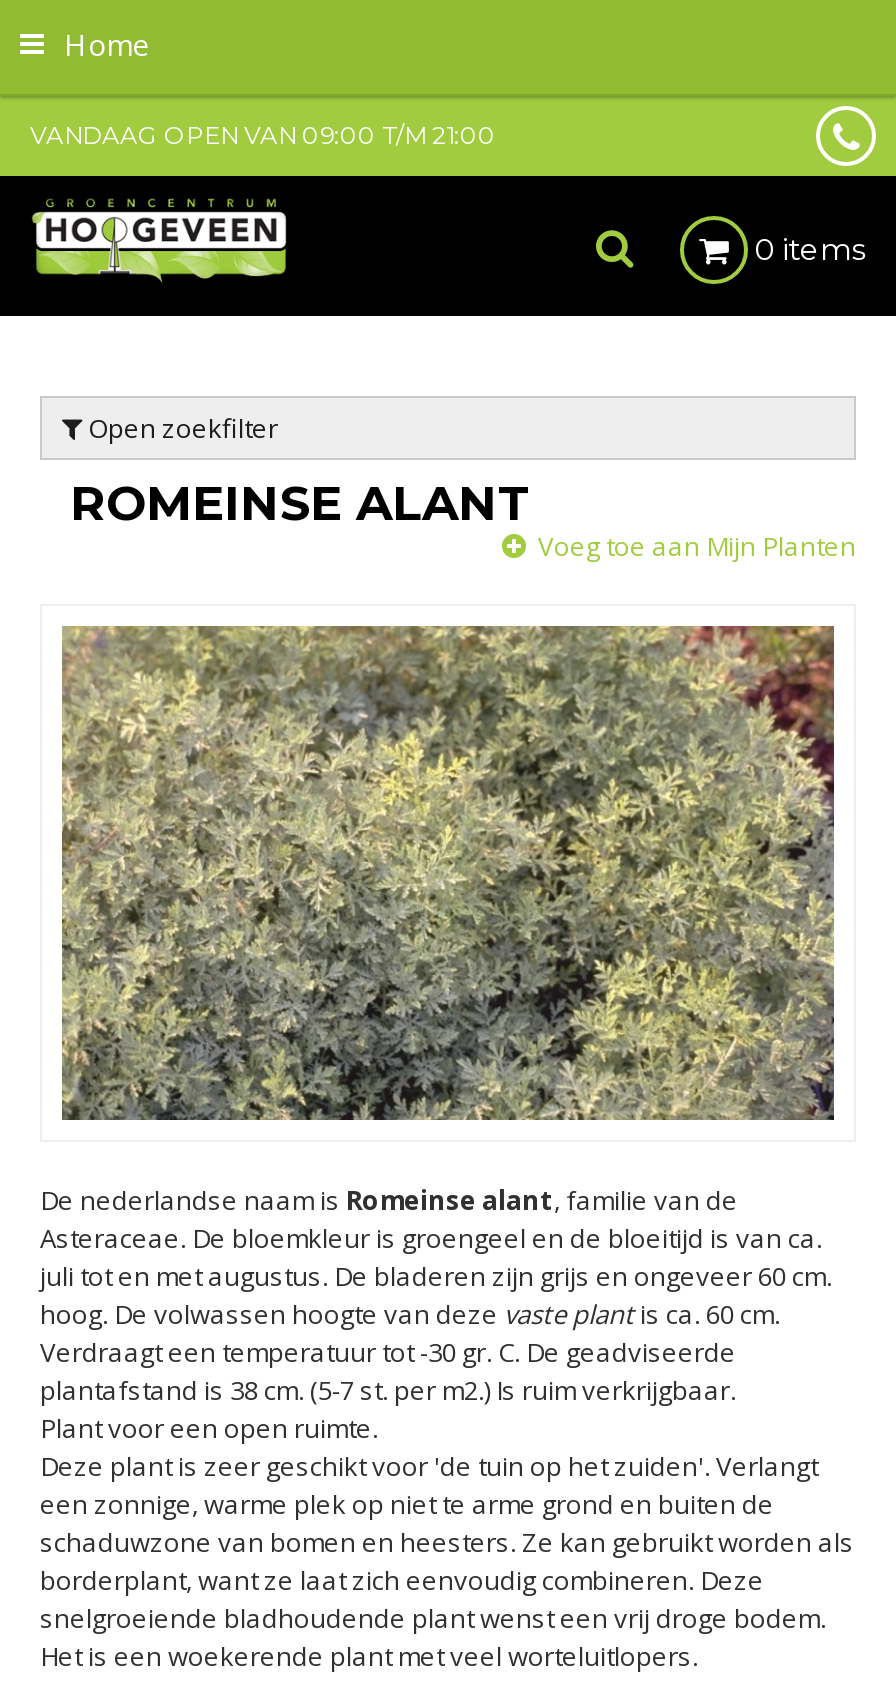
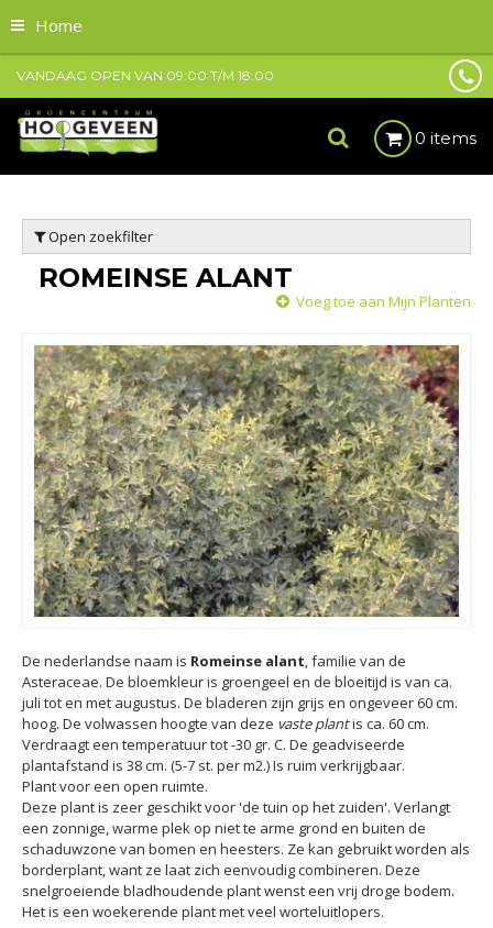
- VANDAAG OPEN VAN 09:00 T/M 21:00
+ VANDAAG OPEN VAN 09:00 T/M 18:00
